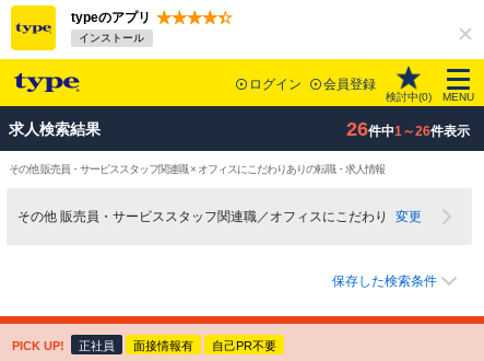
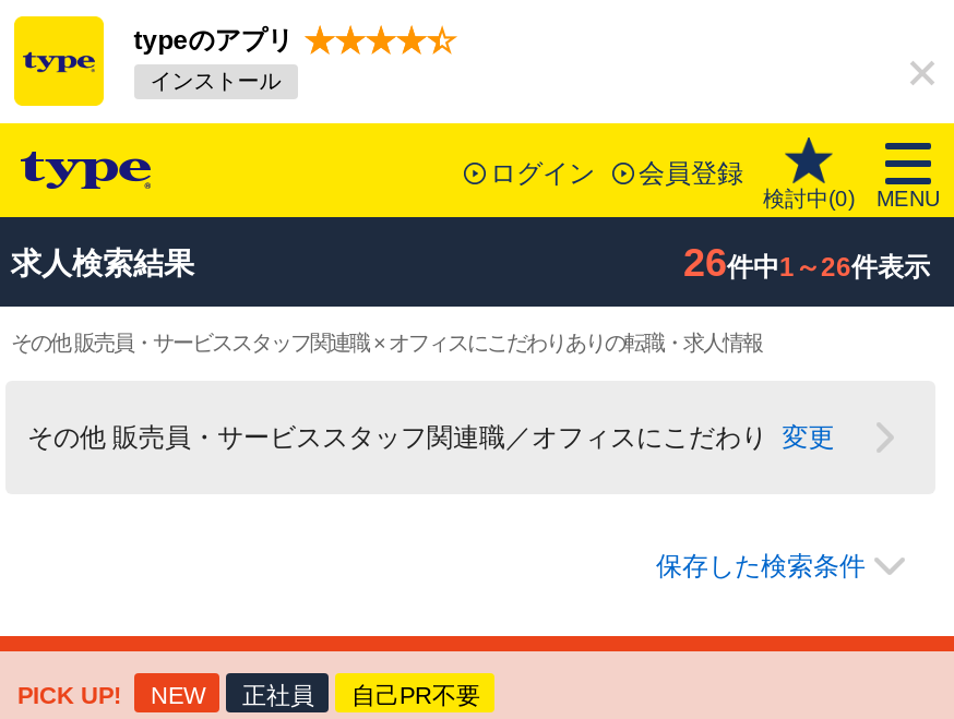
- 面接情報有

+ NEW
